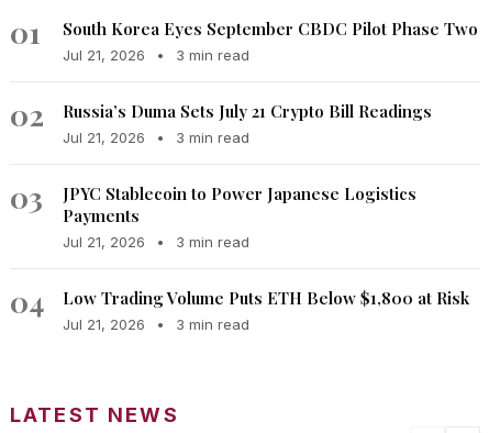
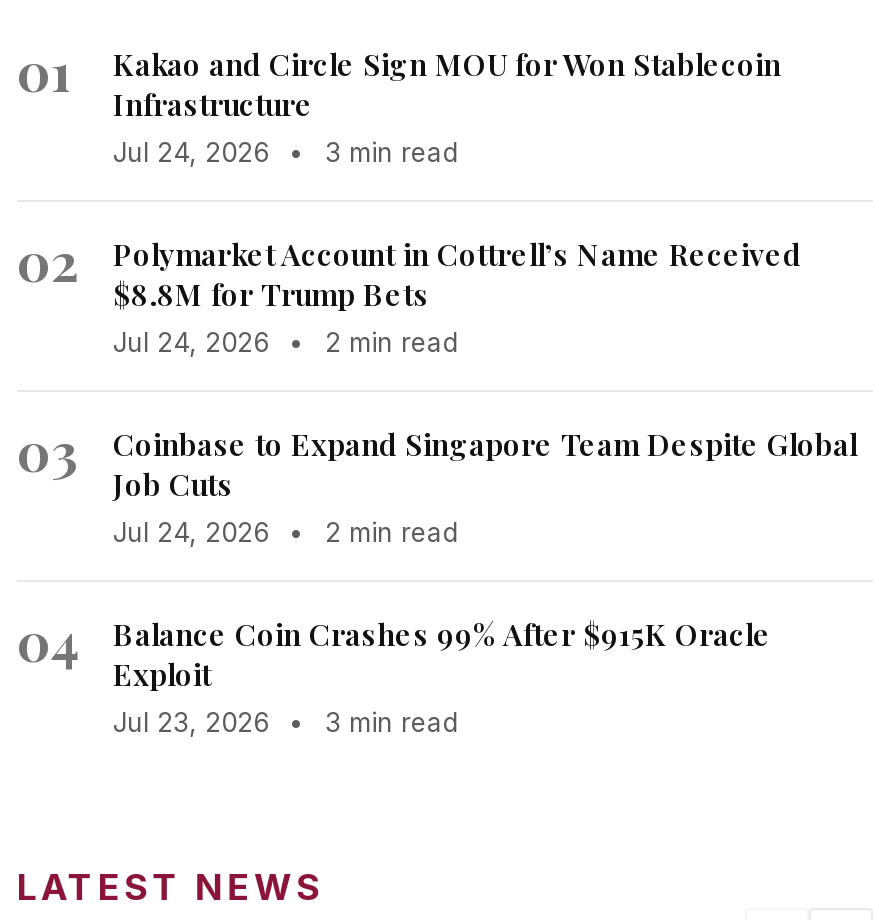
- South Korea Eyes September CBDC Pilot Phase Two
- Jul 21, 2026 • 3 min read
+ Kakao and Circle Sign MOU for Won Stablecoin
+ Infrastructure
+ Jul 24, 2026 • 3 min read

- Russia’s Duma Sets July 21 Crypto Bill Readings
- Jul 21, 2026 • 3 min read
+ Polymarket Account in Cottrell’s Name Received
+ $8.8M for Trump Bets
+ Jul 24, 2026 • 2 min read

- JPYC Stablecoin to Power Japanese Logistics
- Payments
- Jul 21, 2026 • 3 min read
+ Coinbase to Expand Singapore Team Despite Global
+ Job Cuts
+ Jul 24, 2026 • 2 min read

- Low Trading Volume Puts ETH Below $1,800 at Risk
- Jul 21, 2026 • 3 min read
+ Balance Coin Crashes 99% After $915K Oracle
+ Exploit
+ Jul 23, 2026 • 3 min read
